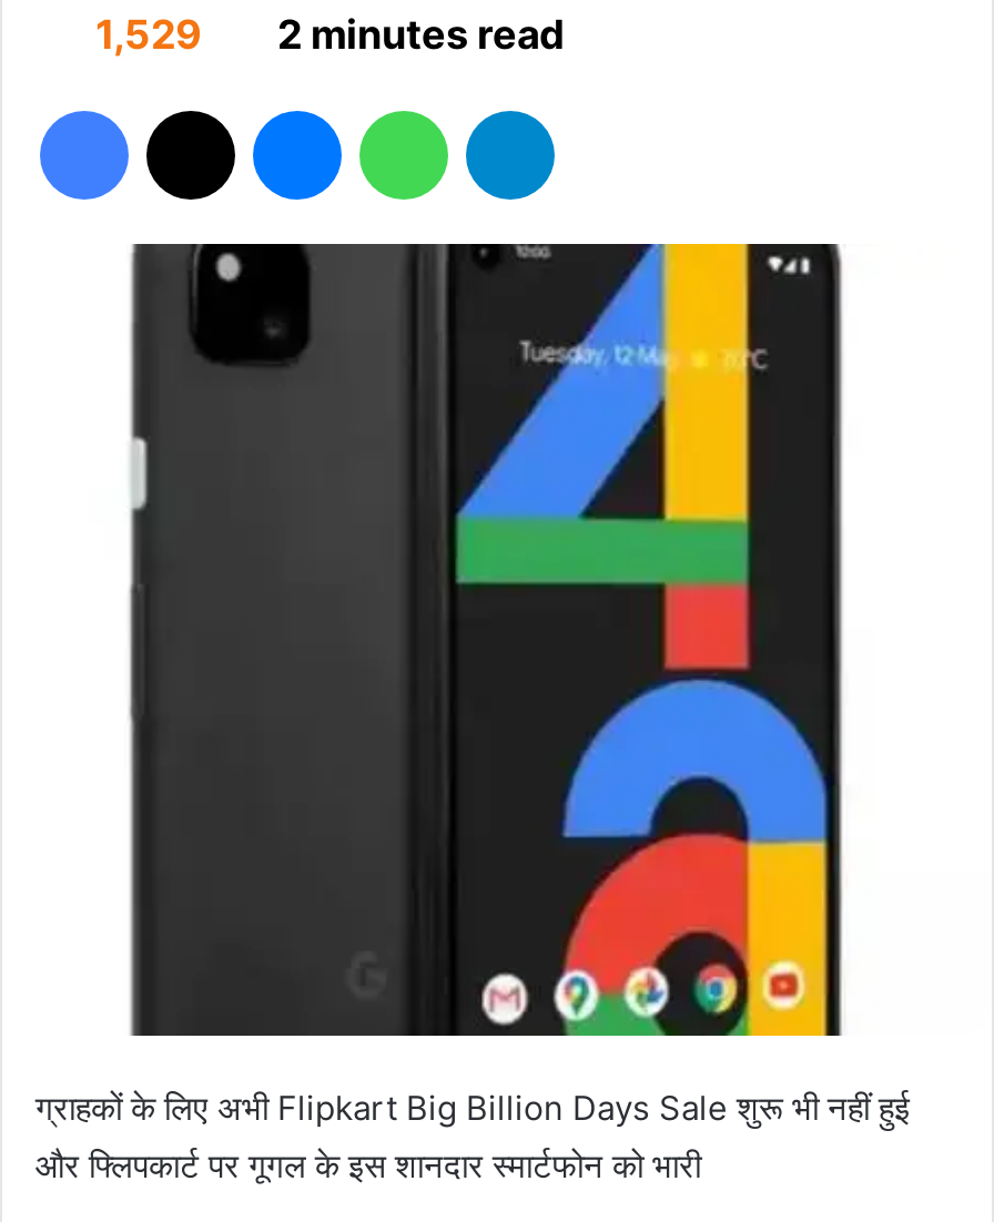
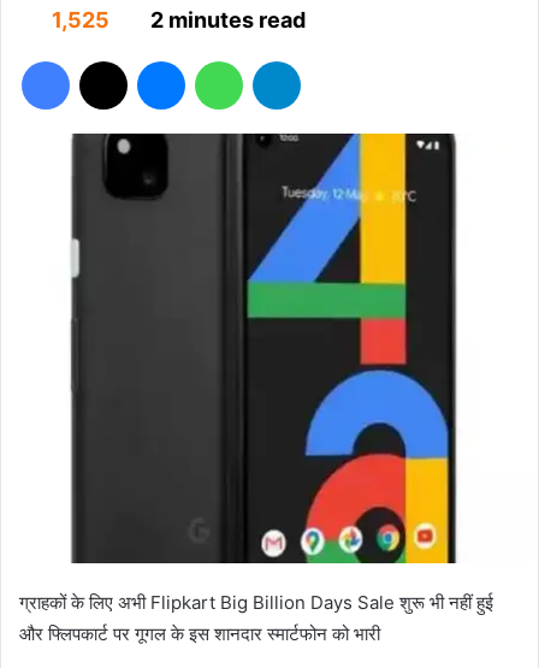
- 1,529 2 minutes read
+ 1,525 2 minutes read
